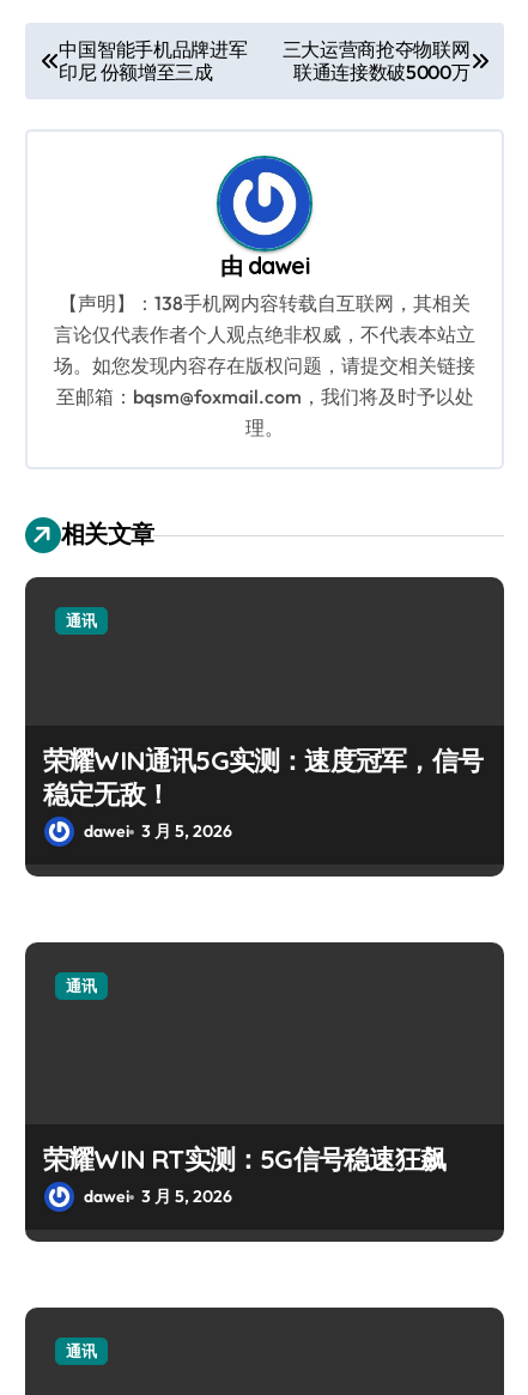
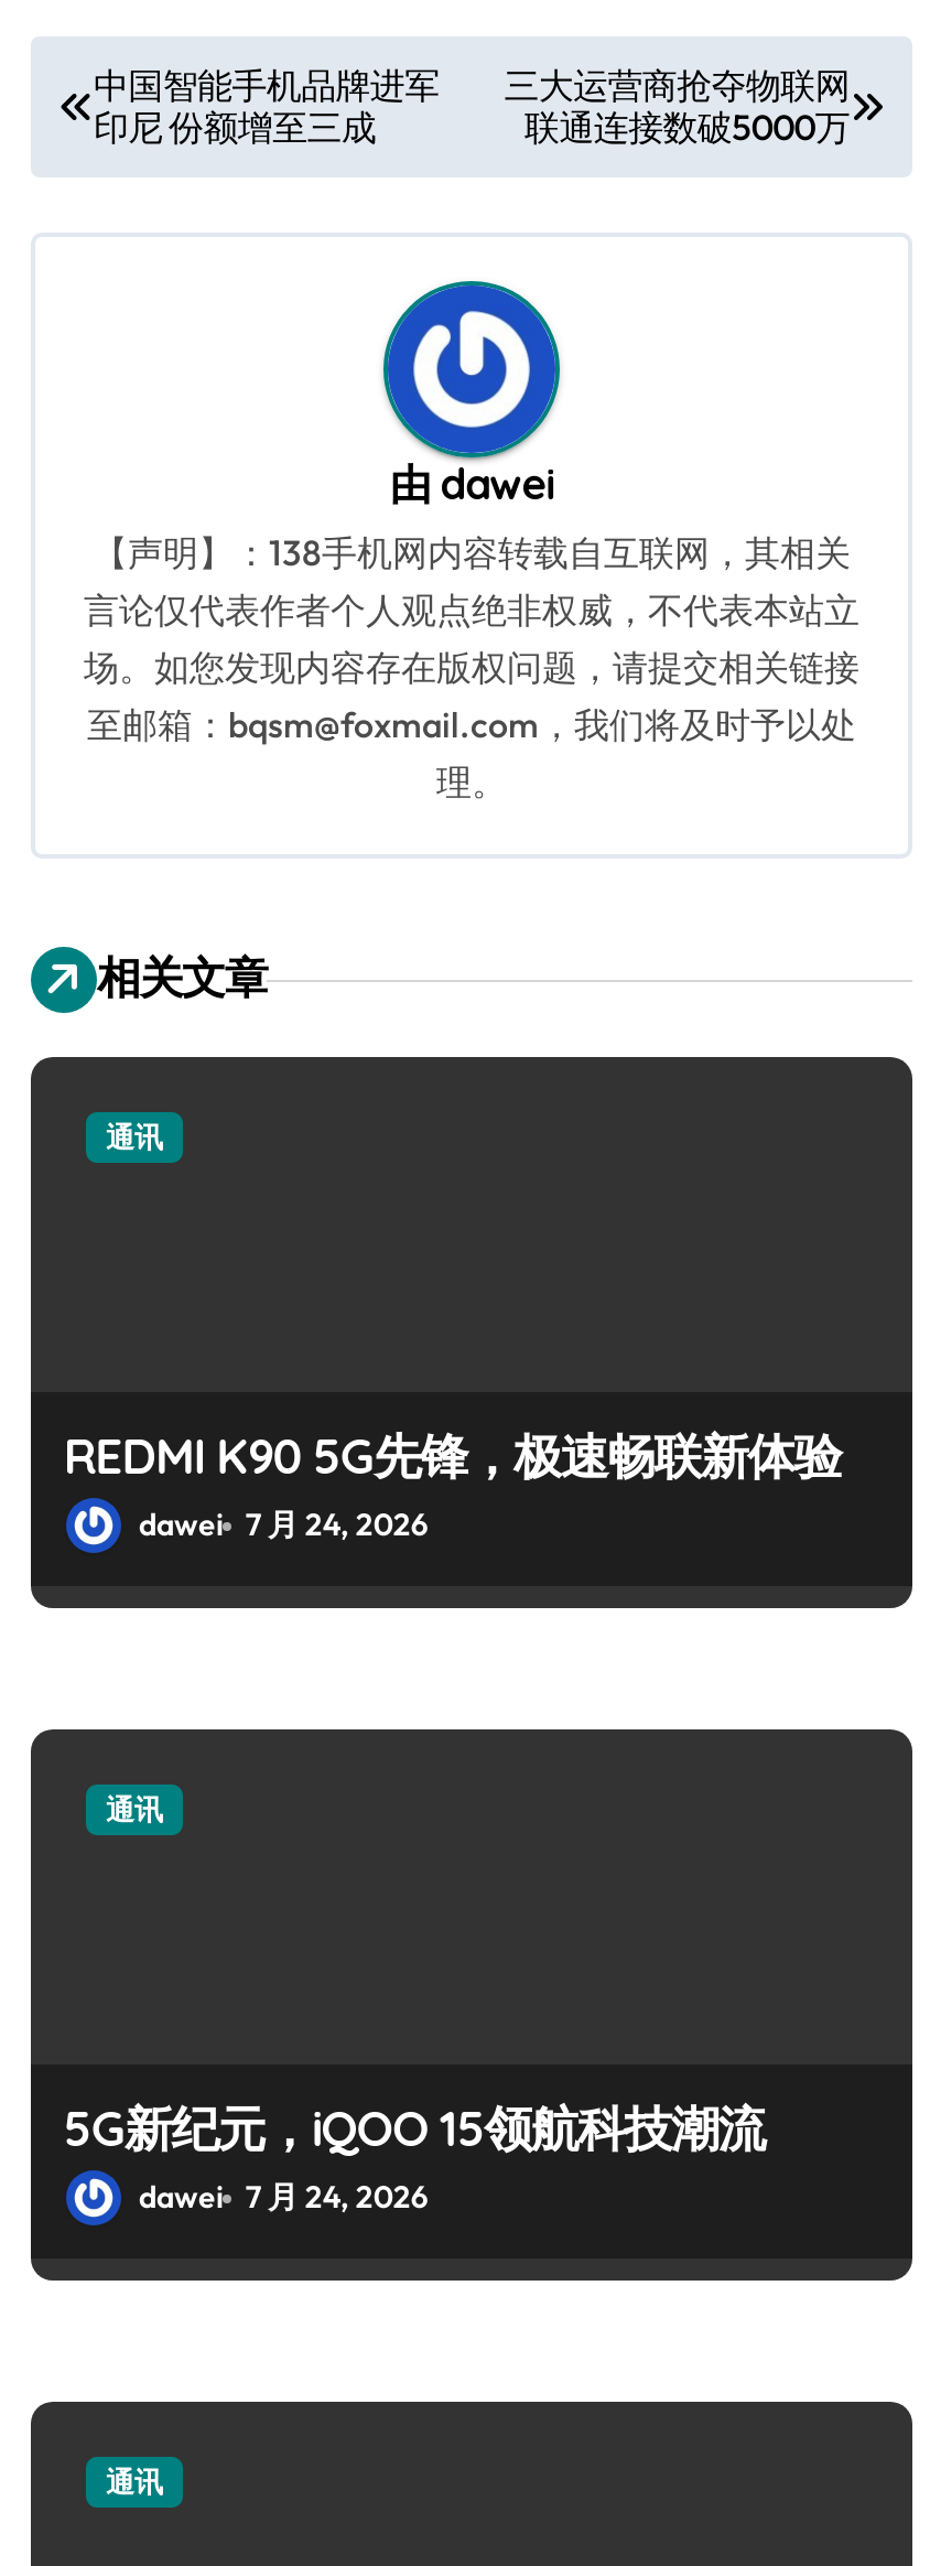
- 荣耀WIN通讯5G实测：速度冠军，信号
- 稳定无敌！
- dawei 3 月 5, 2026
+ REDMI K90 5G先锋，极速畅联新体验
+ dawei 7 月 24, 2026

- 荣耀WIN RT实测：5G信号稳速狂飙
- dawei 3 月 5, 2026
+ 5G新纪元，iQOO 15领航科技潮流
+ dawei 7 月 24, 2026
